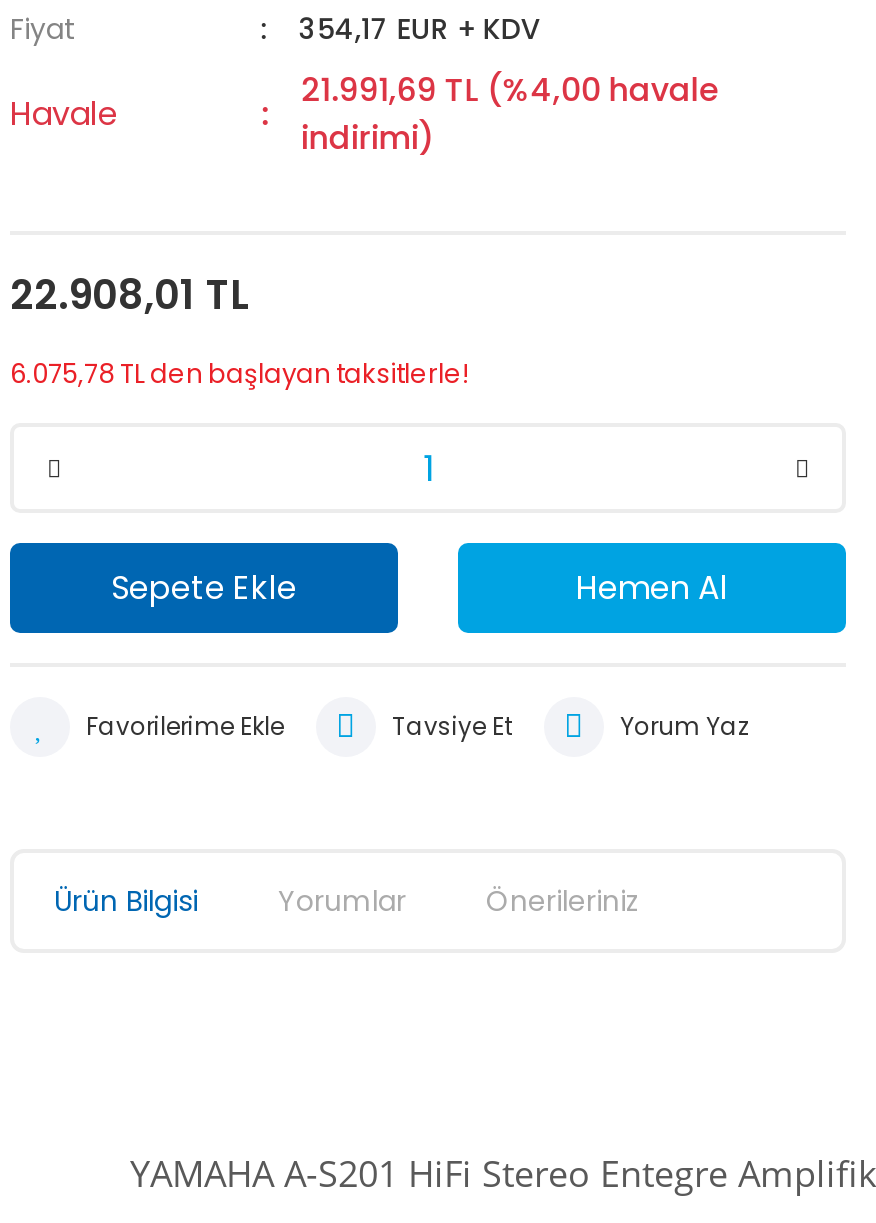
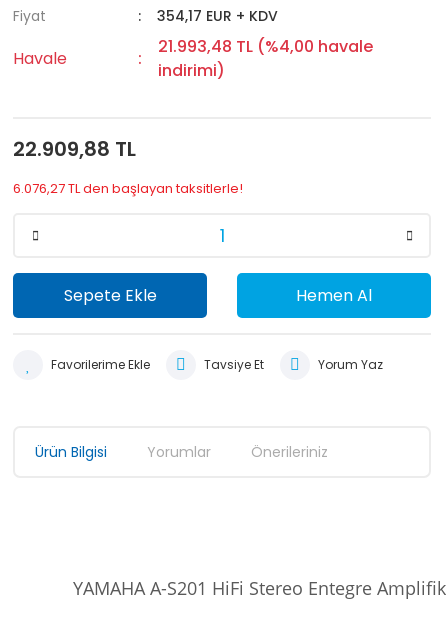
- 21.991,69 TL (%4,00 havale
+ 21.993,48 TL (%4,00 havale

- 22.908,01 TL
+ 22.909,88 TL

- 6.075,78 TL den başlayan taksitlerle!
+ 6.076,27 TL den başlayan taksitlerle!
